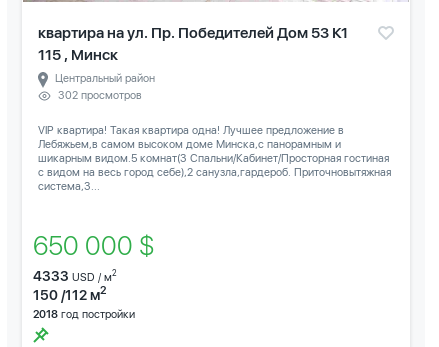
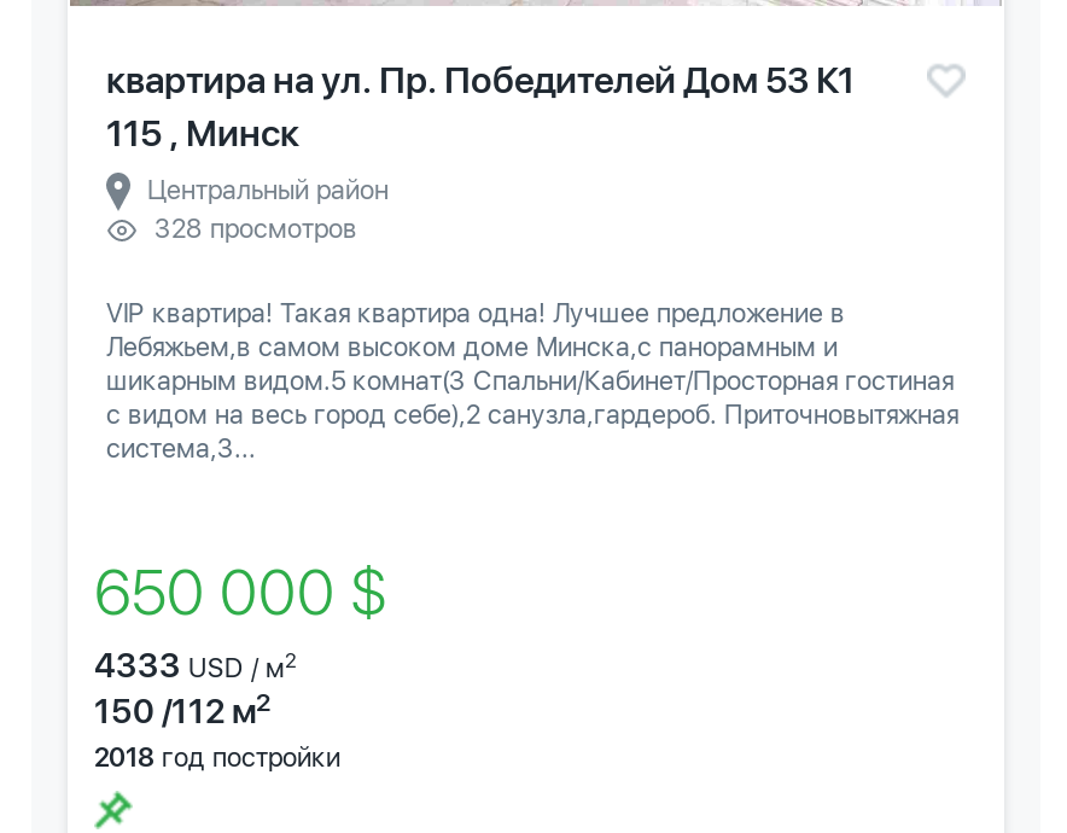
- 302 просмотров
+ 328 просмотров
